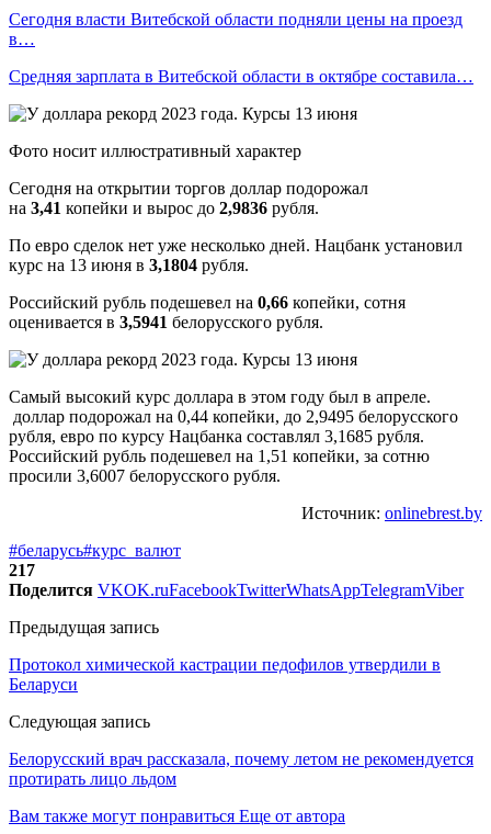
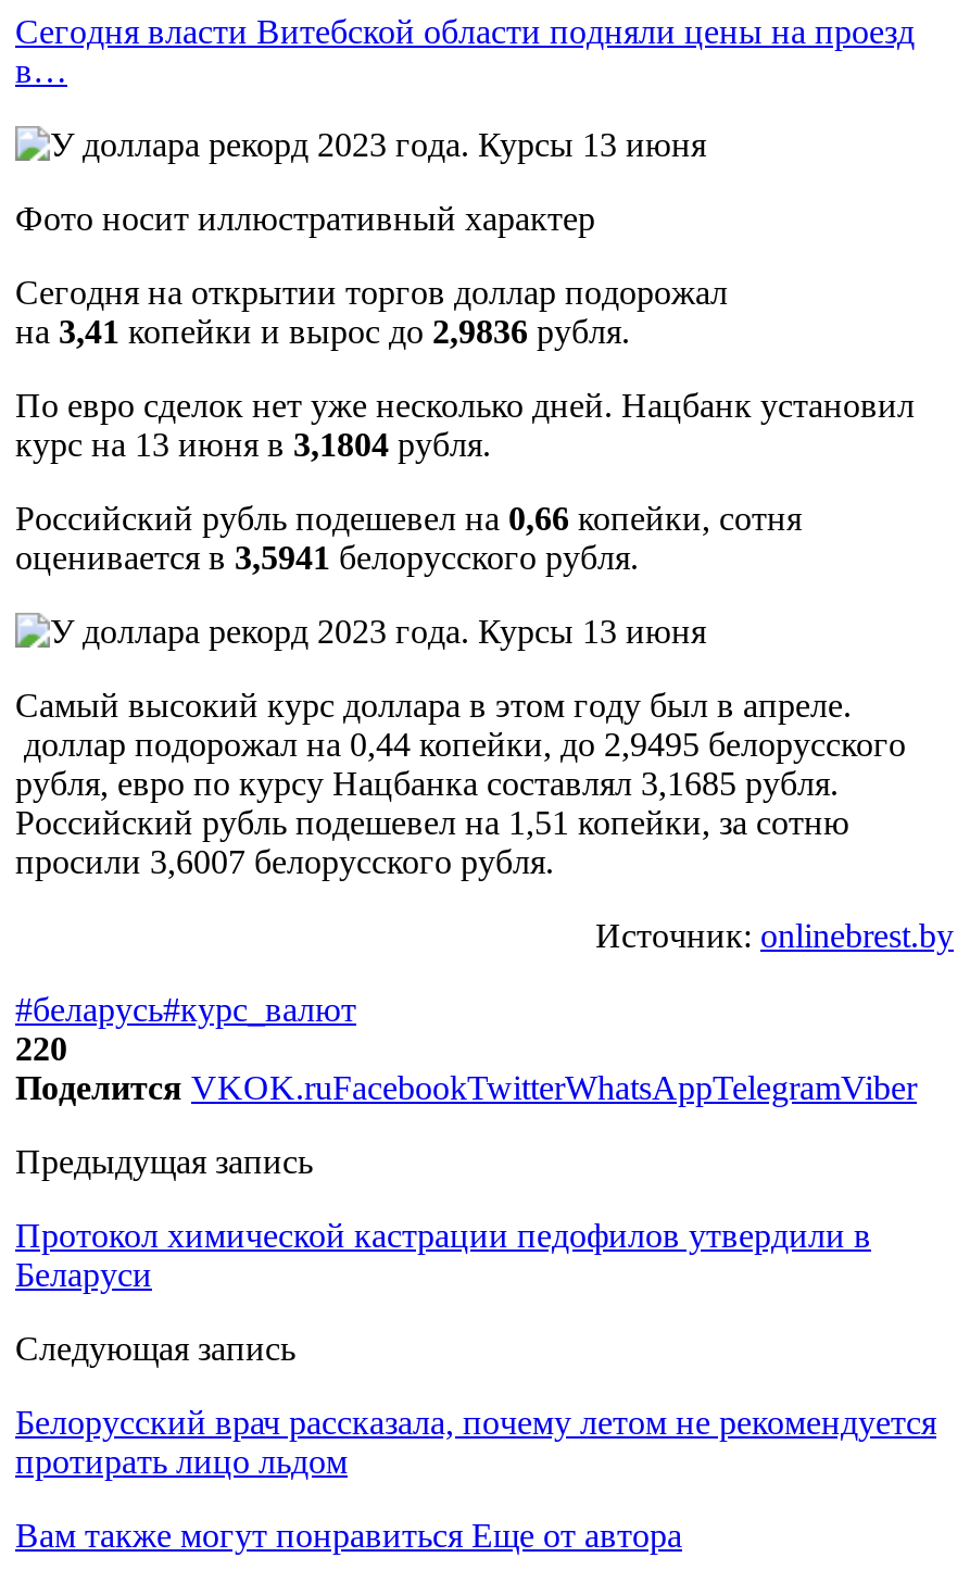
- Средняя зарплата в Витебской области в октябре составила…

- 217
+ 220
